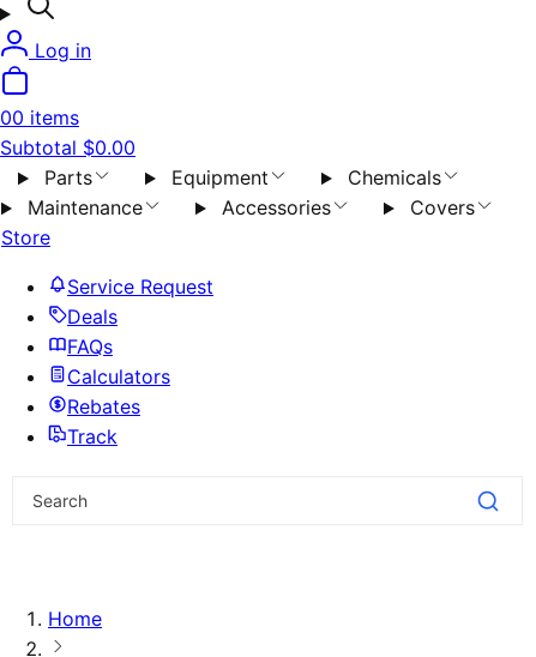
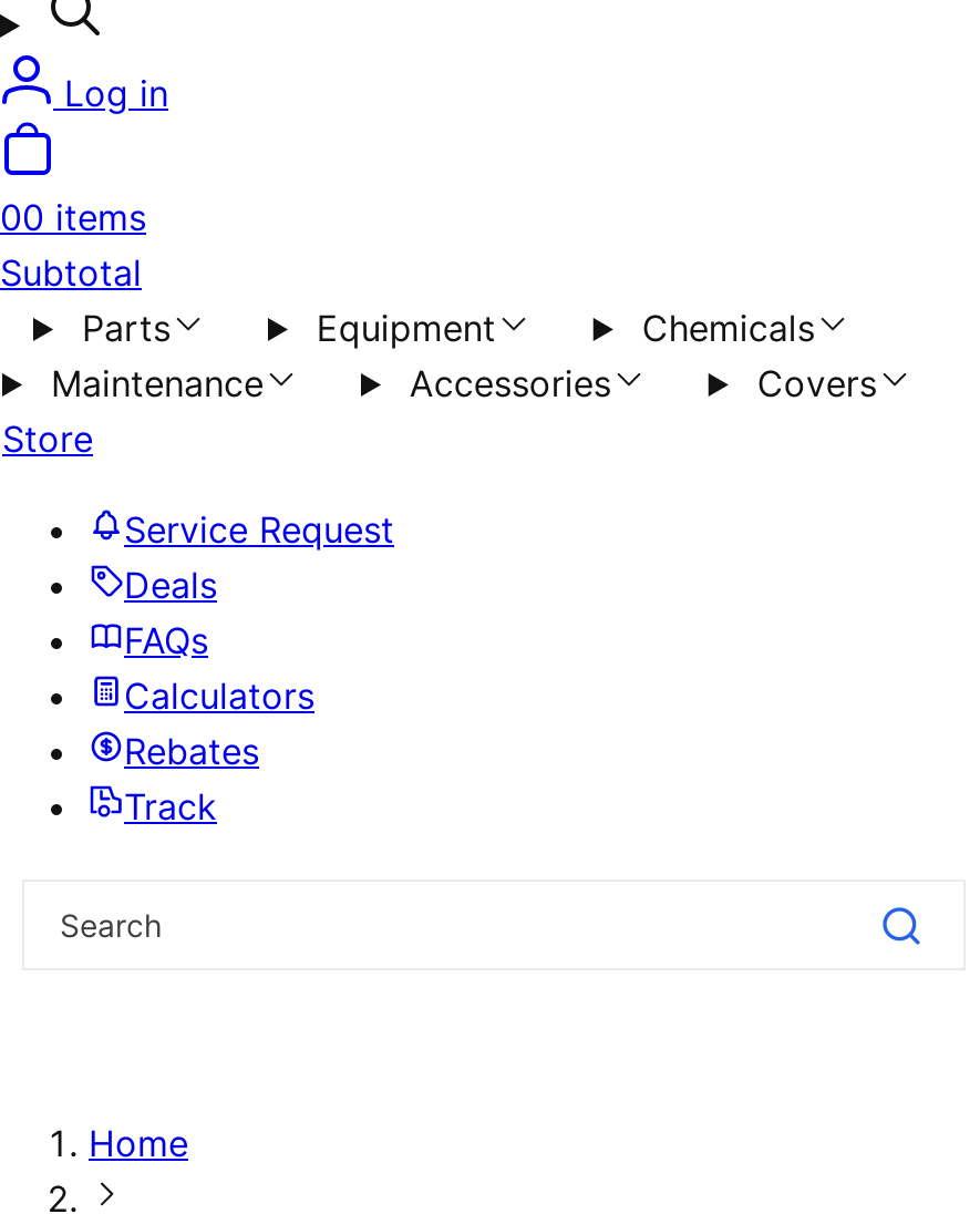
- Subtotal $0.00
+ Subtotal
